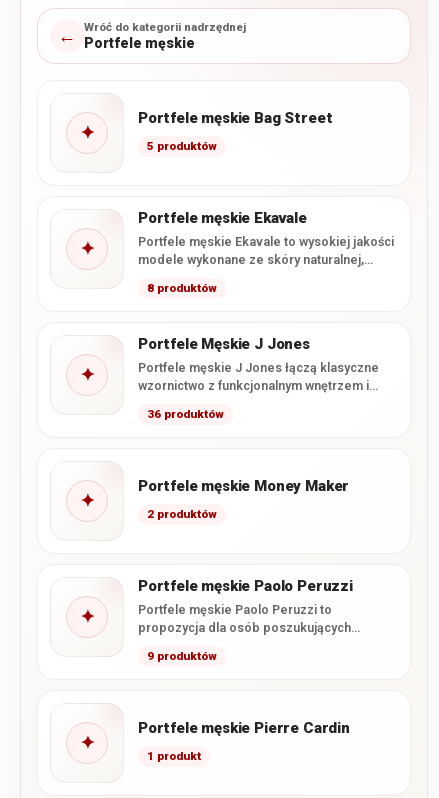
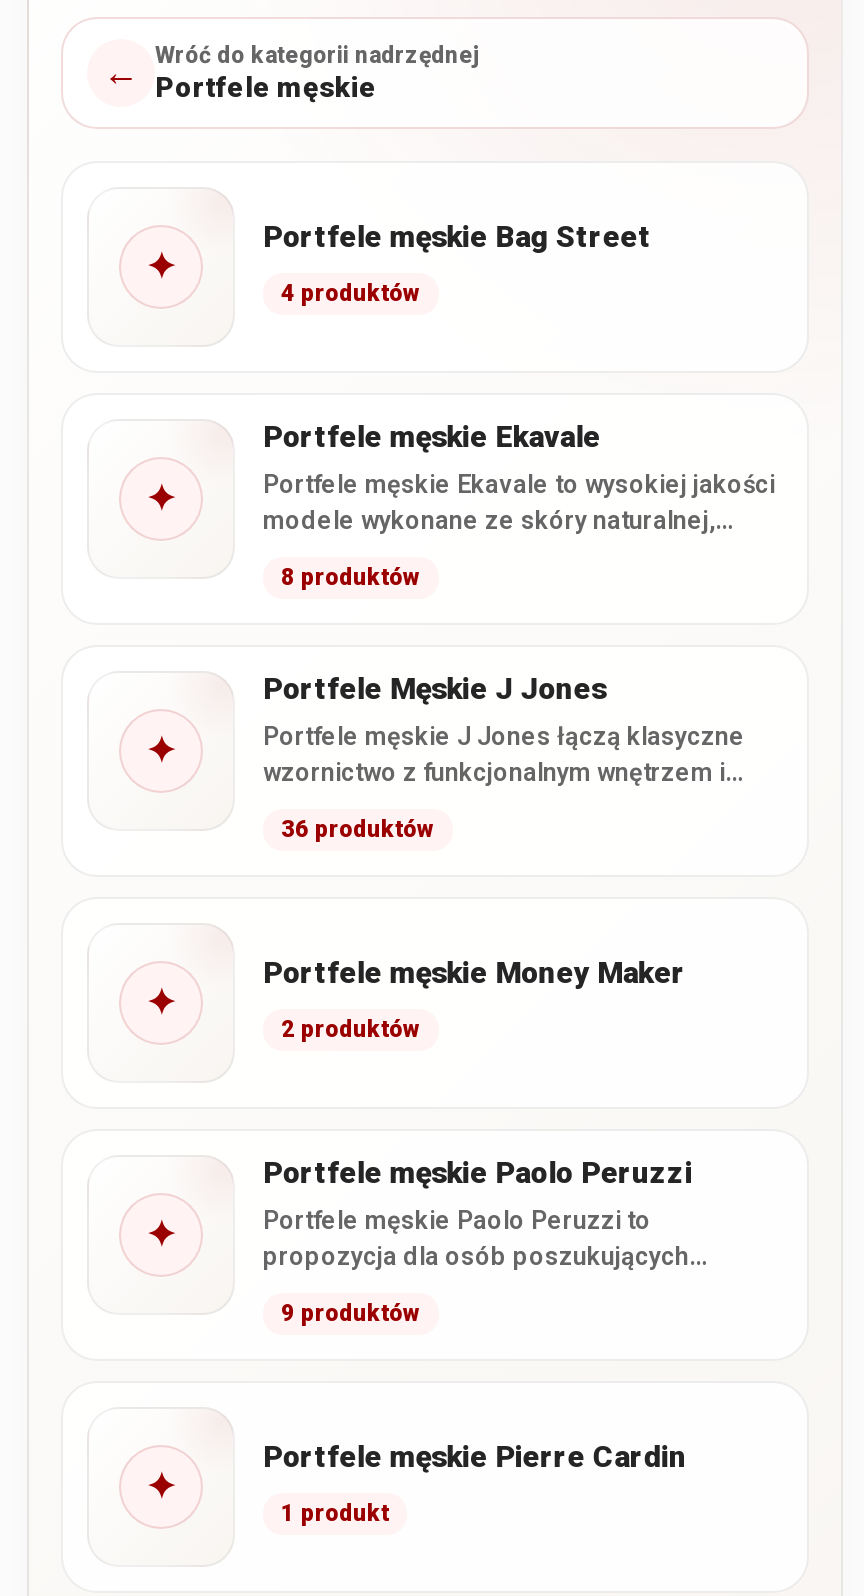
- 5 produktów
+ 4 produktów
